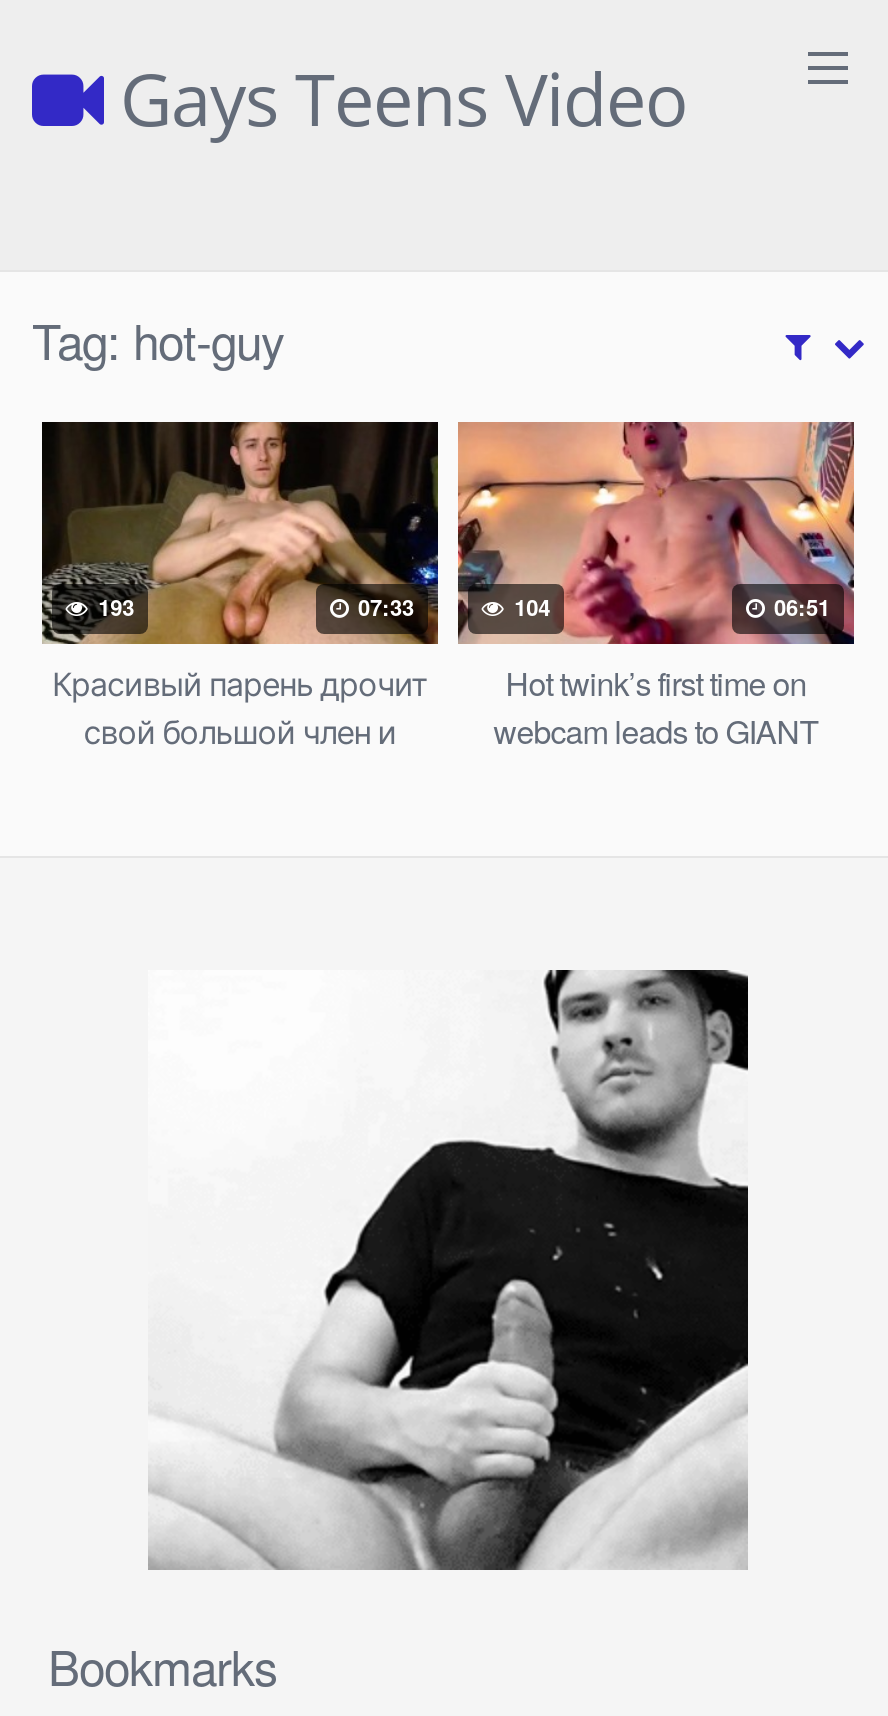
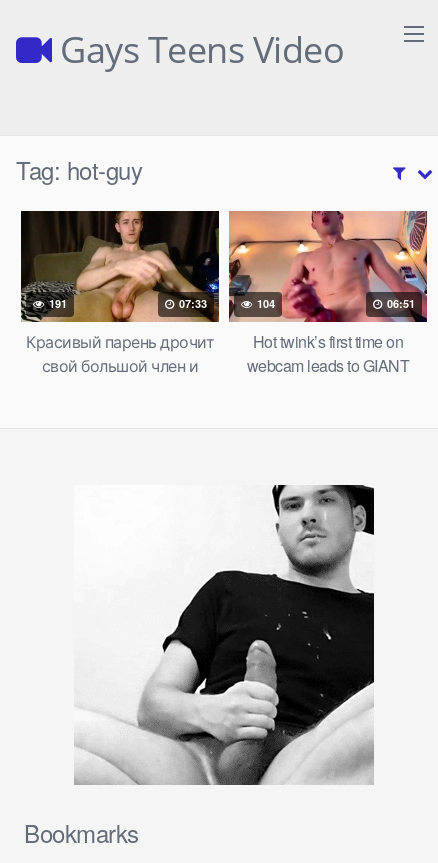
- 193
+ 191
